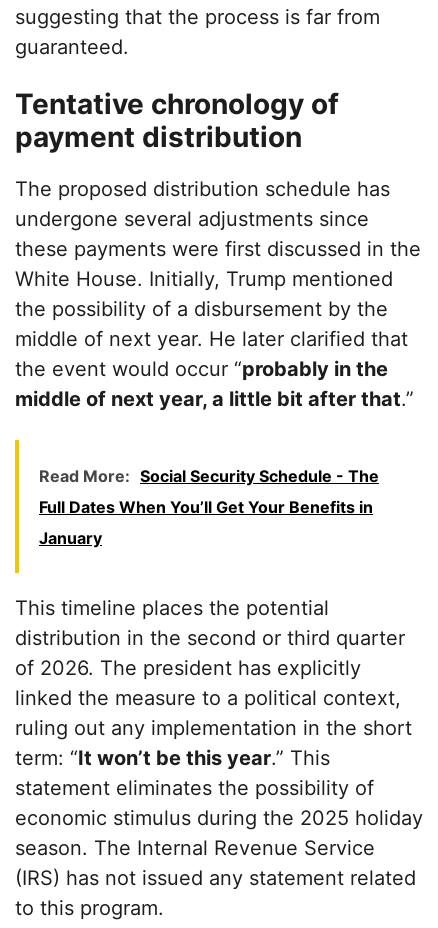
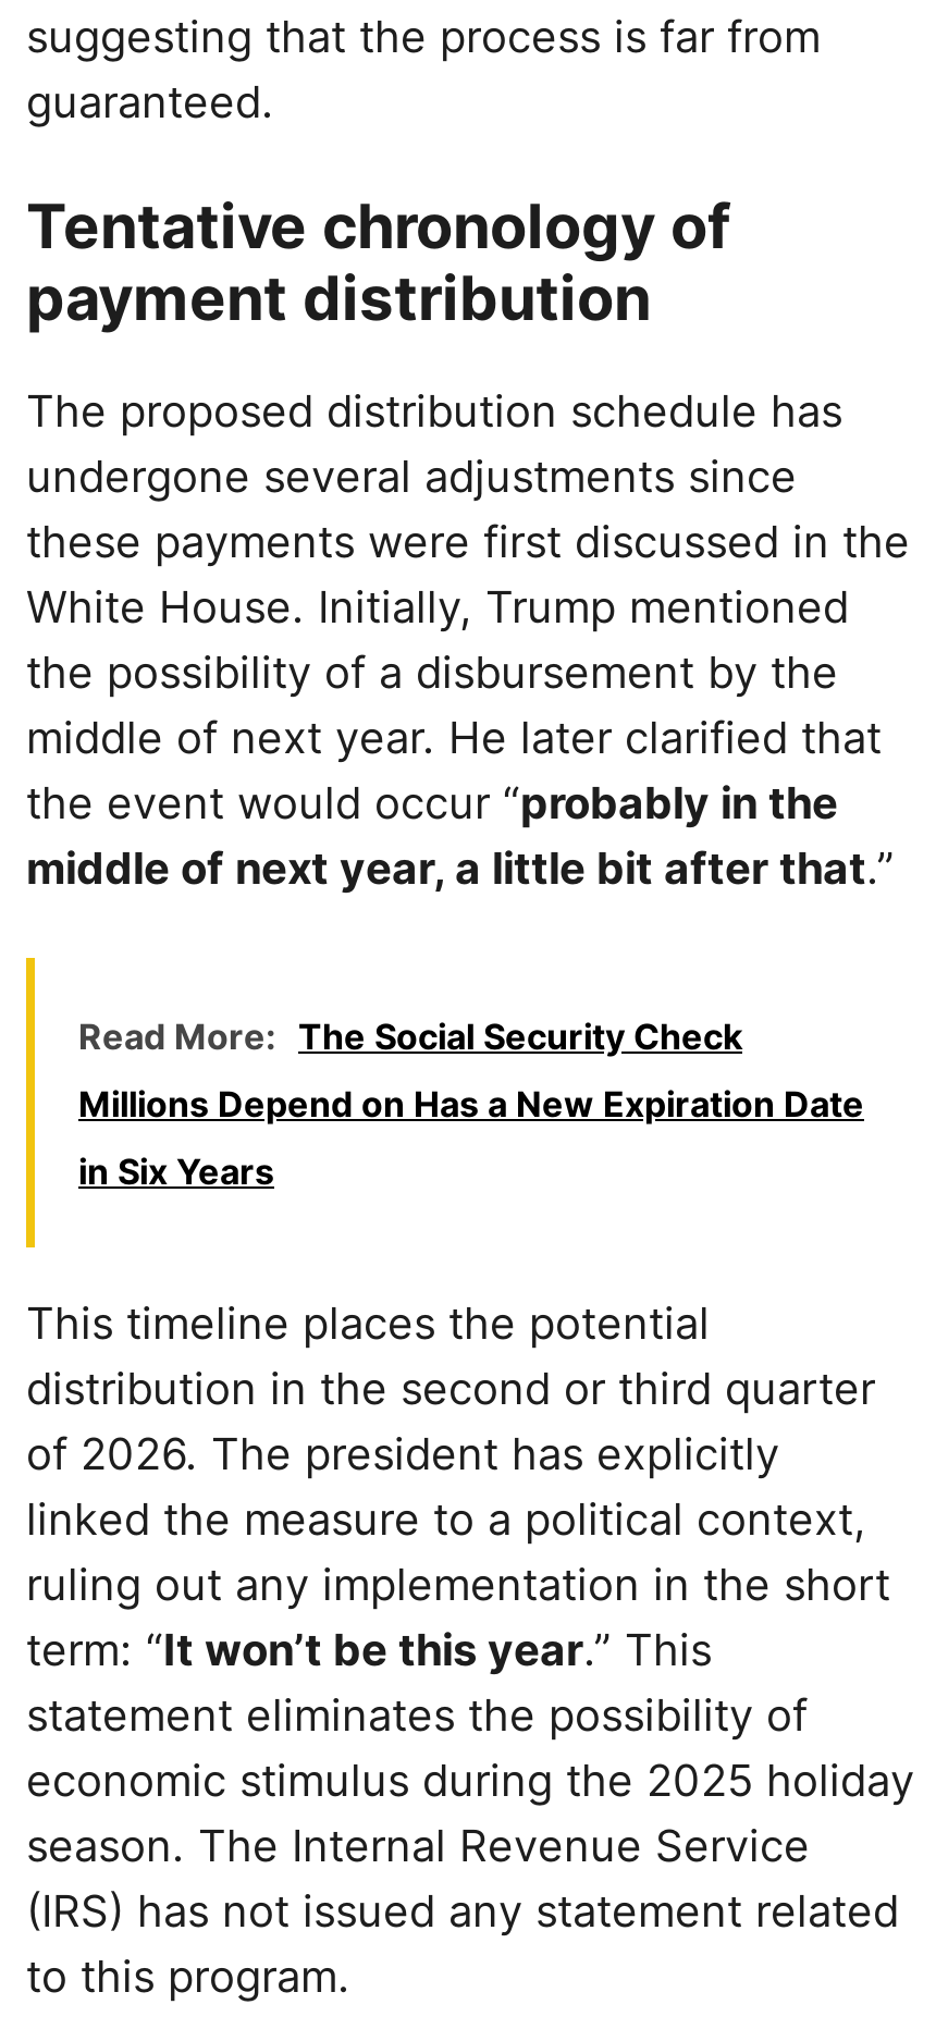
- Read More: Social Security Schedule - The
+ Read More: The Social Security Check

- Full Dates When You’ll Get Your Benefits in
+ Millions Depend on Has a New Expiration Date

- January
+ in Six Years
